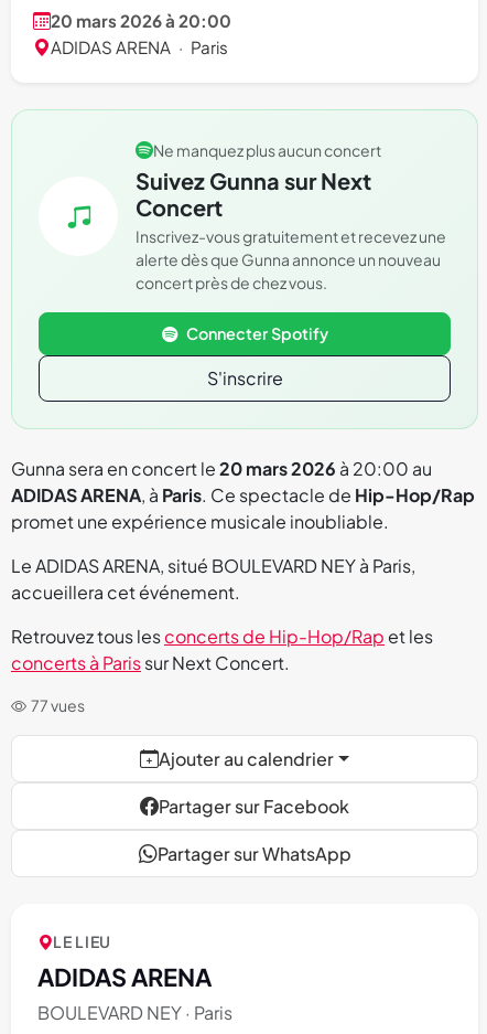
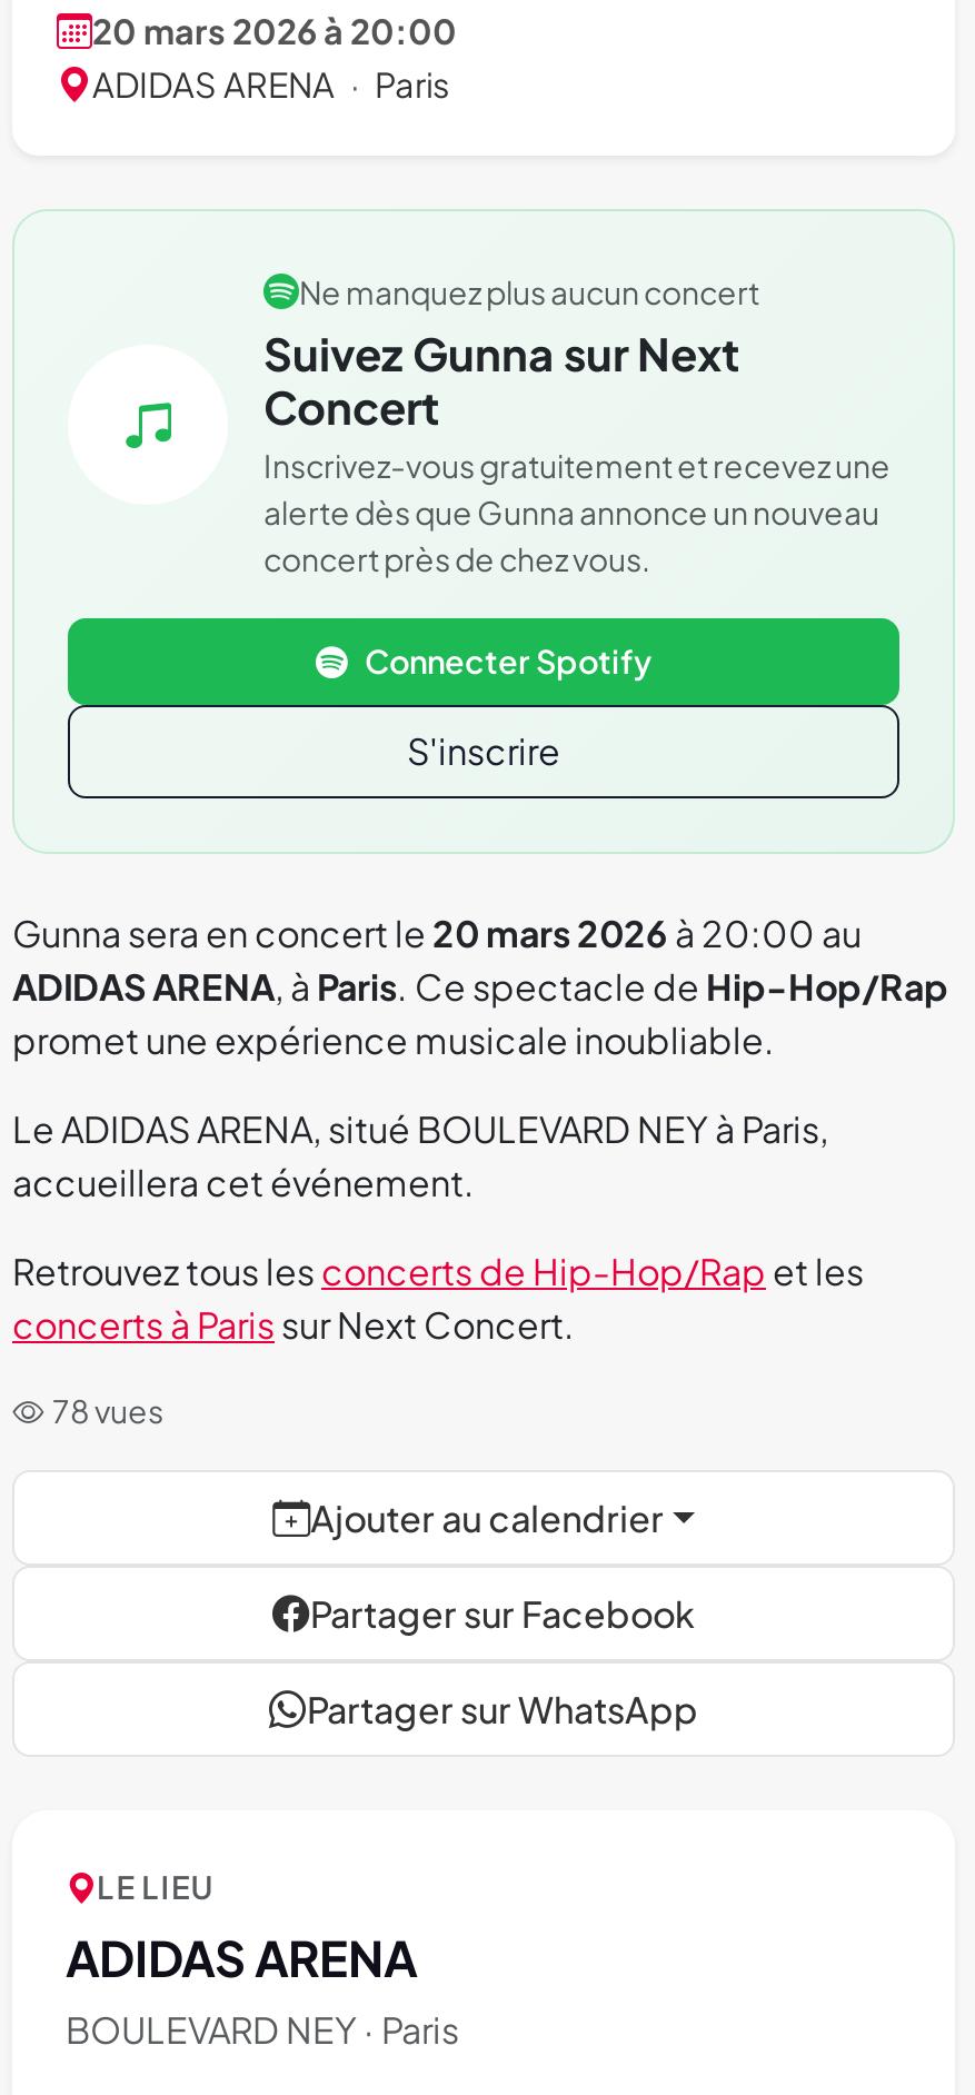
- 77 vues
+ 78 vues
